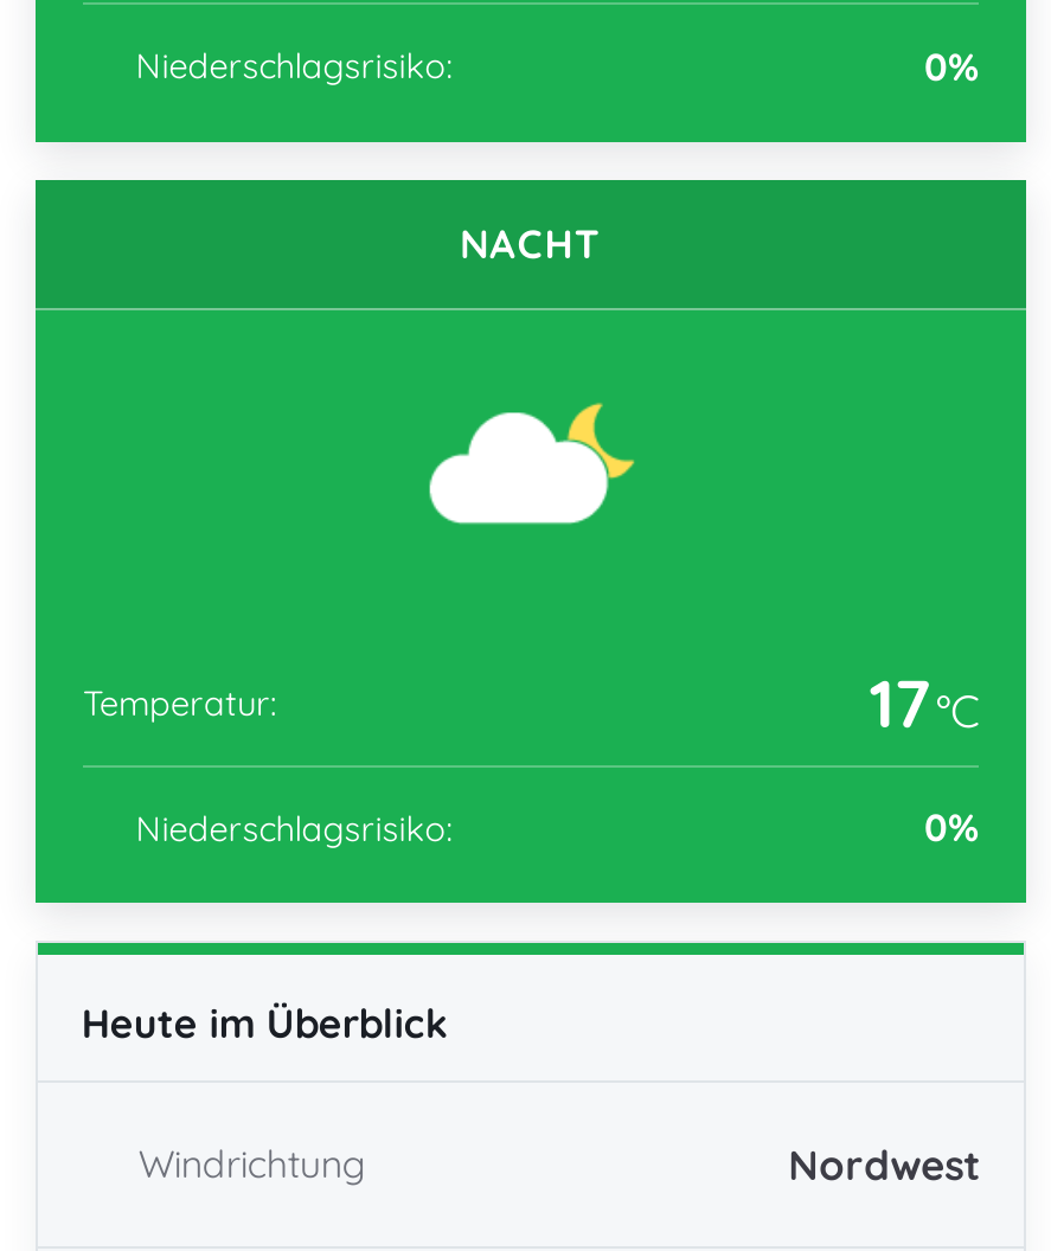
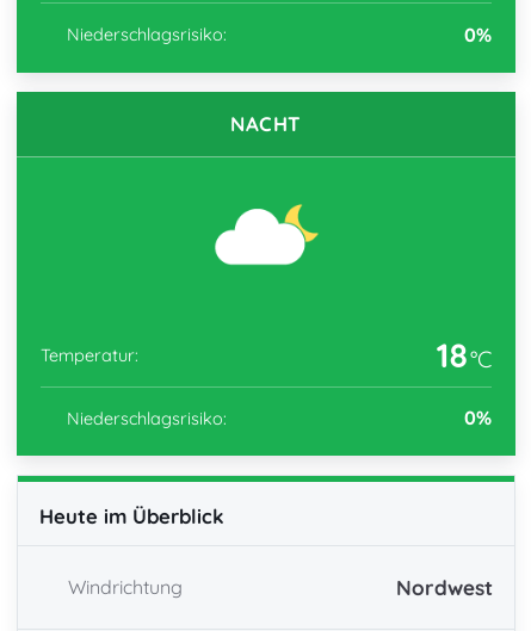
- 17 °C
+ 18 °C
